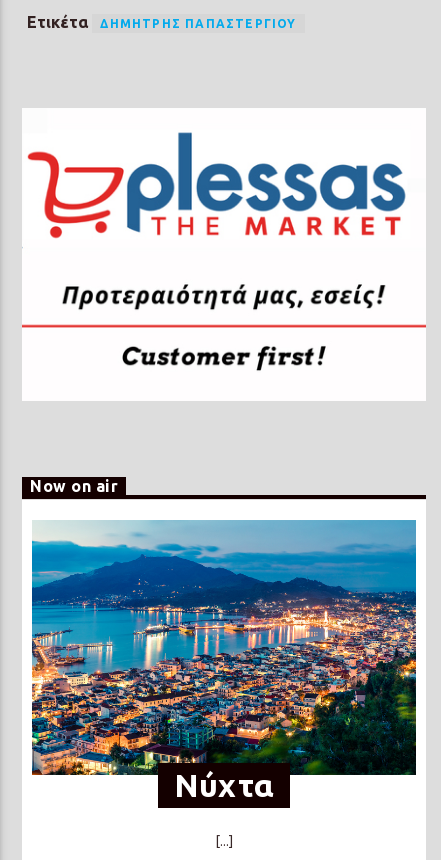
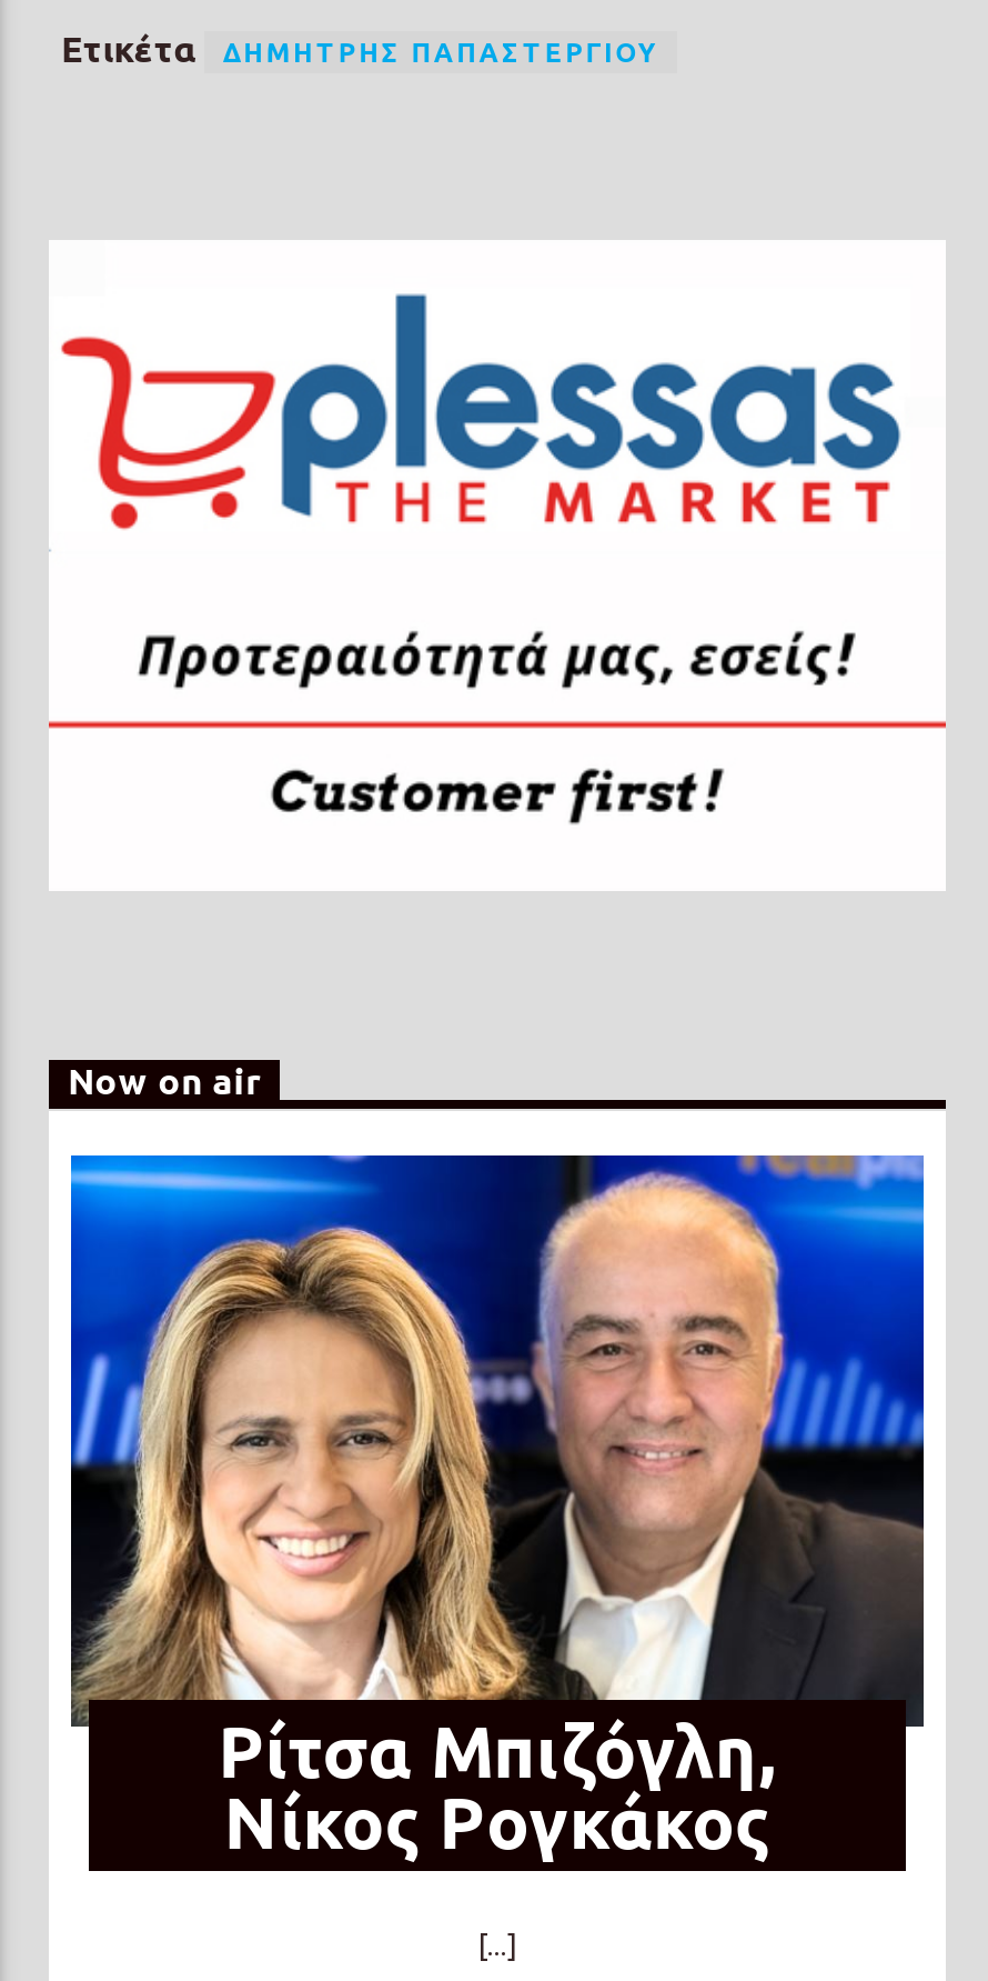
- [image]
- Νύχτα
+ [image]
+ Ρίτσα Μπιζόγλη,
+ Νίκος Ρογκάκος
